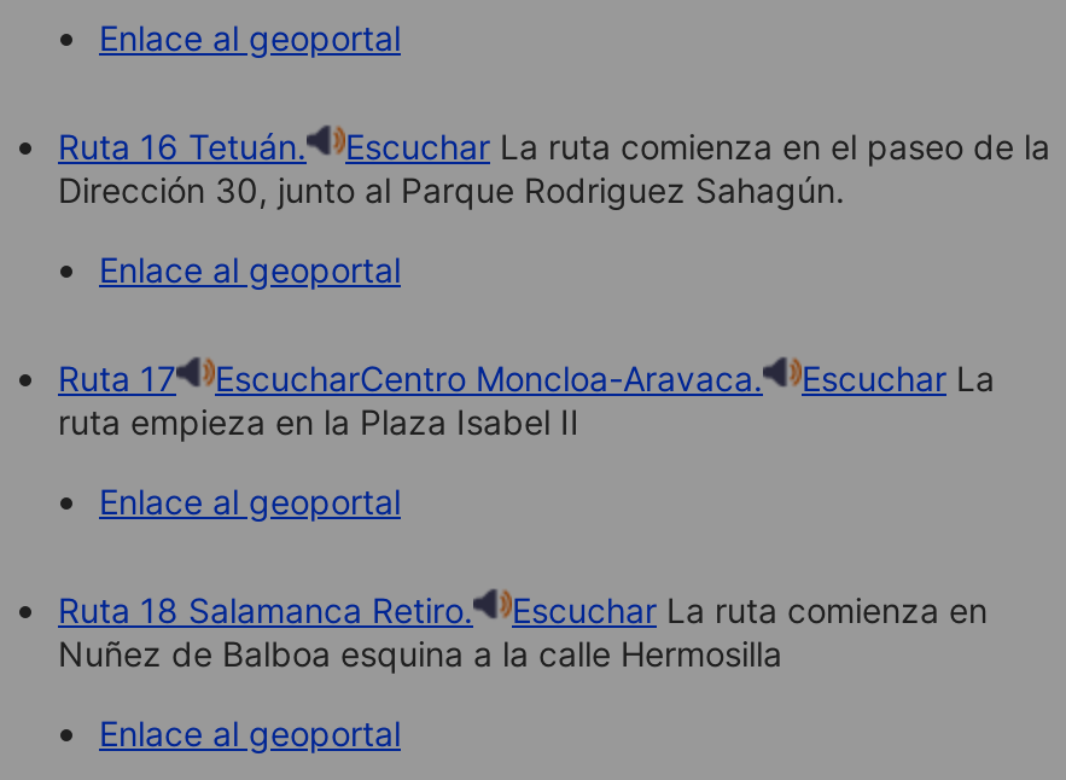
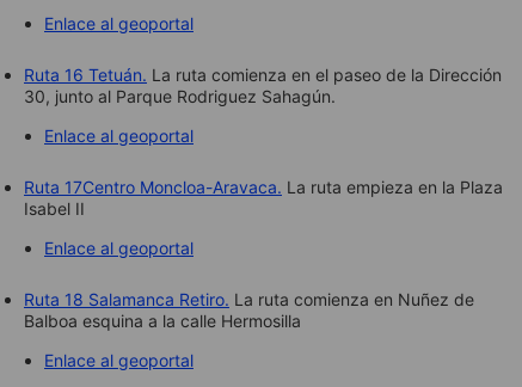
- Ruta 16 Tetuán.
- Escuchar La ruta comienza en el paseo de la
- Dirección 30, junto al Parque Rodriguez Sahagún.
+ Ruta 16 Tetuán. La ruta comienza en el paseo de la Dirección
+ 30, junto al Parque Rodriguez Sahagún.

- Ruta 17
- EscucharCentro Moncloa-Aravaca.
- Escuchar La
- ruta empieza en la Plaza Isabel II
+ Ruta 17Centro Moncloa-Aravaca. La ruta empieza en la Plaza
+ Isabel II

- Ruta 18 Salamanca Retiro.
- Escuchar La ruta comienza en
- Nuñez de Balboa esquina a la calle Hermosilla
+ Ruta 18 Salamanca Retiro. La ruta comienza en Nuñez de
+ Balboa esquina a la calle Hermosilla
